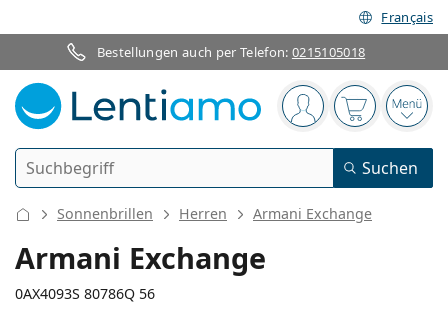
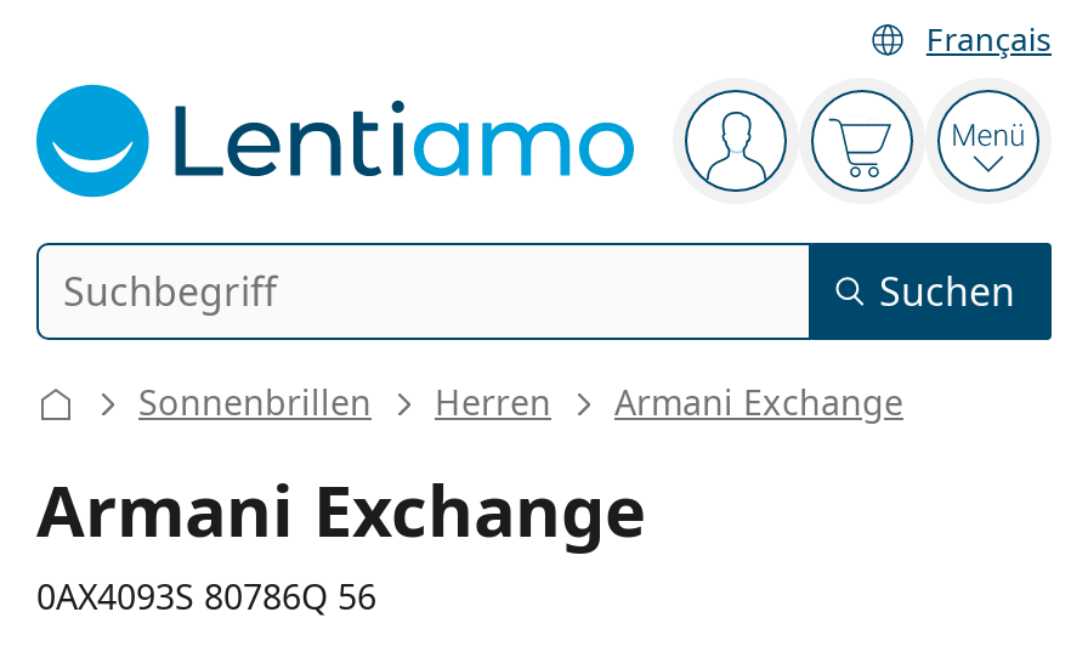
- Bestellungen auch per Telefon: 0215105018
